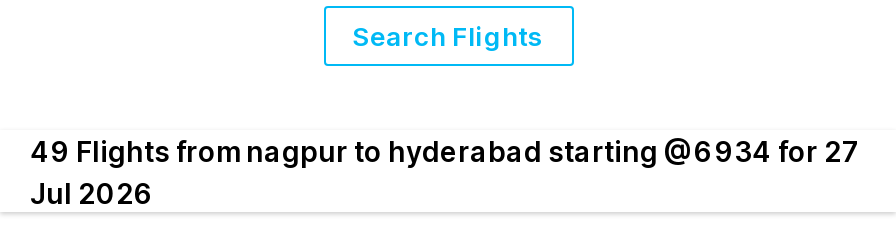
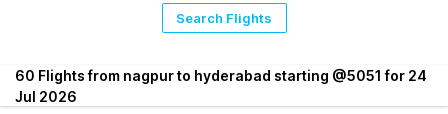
- 49 Flights from nagpur to hyderabad starting @6934 for 27
+ 60 Flights from nagpur to hyderabad starting @5051 for 24
